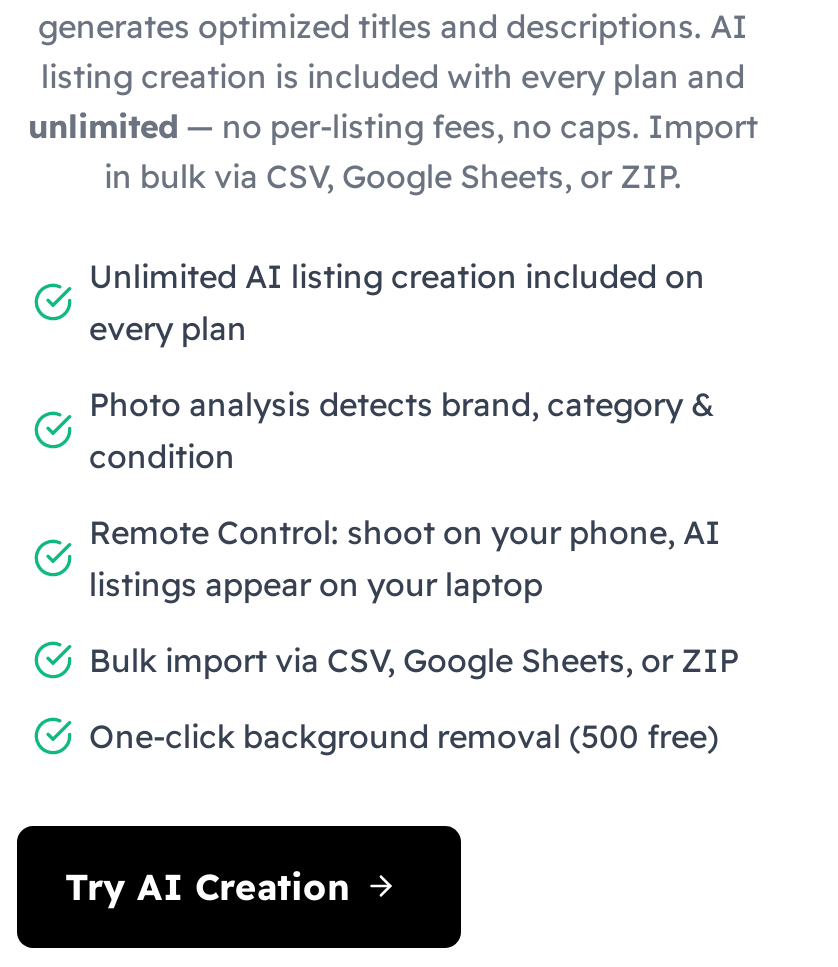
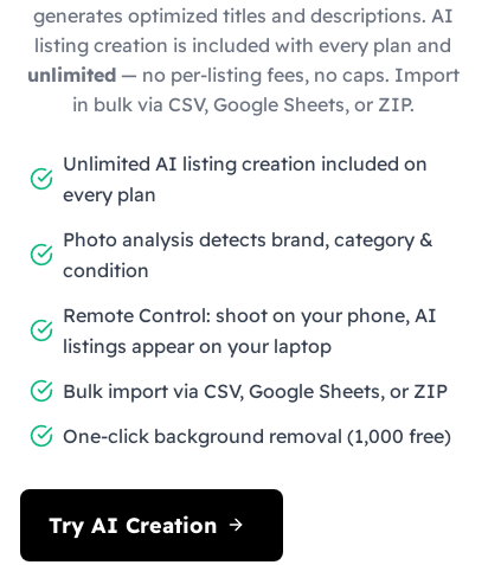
- One-click background removal (500 free)
+ One-click background removal (1,000 free)
